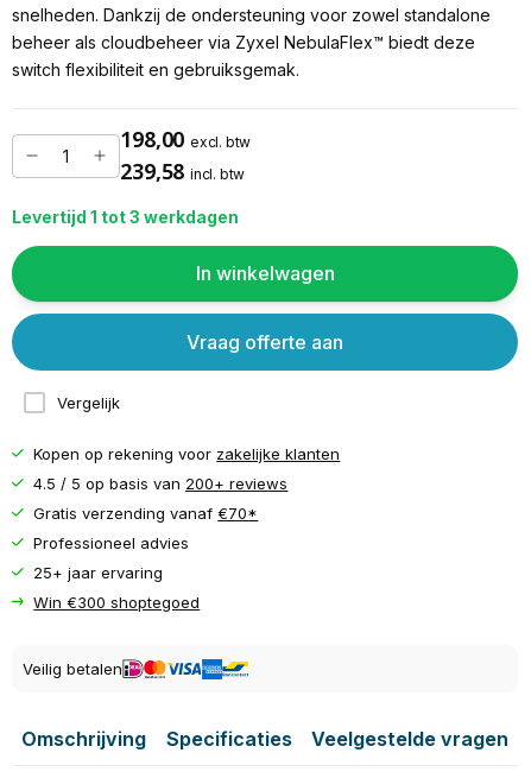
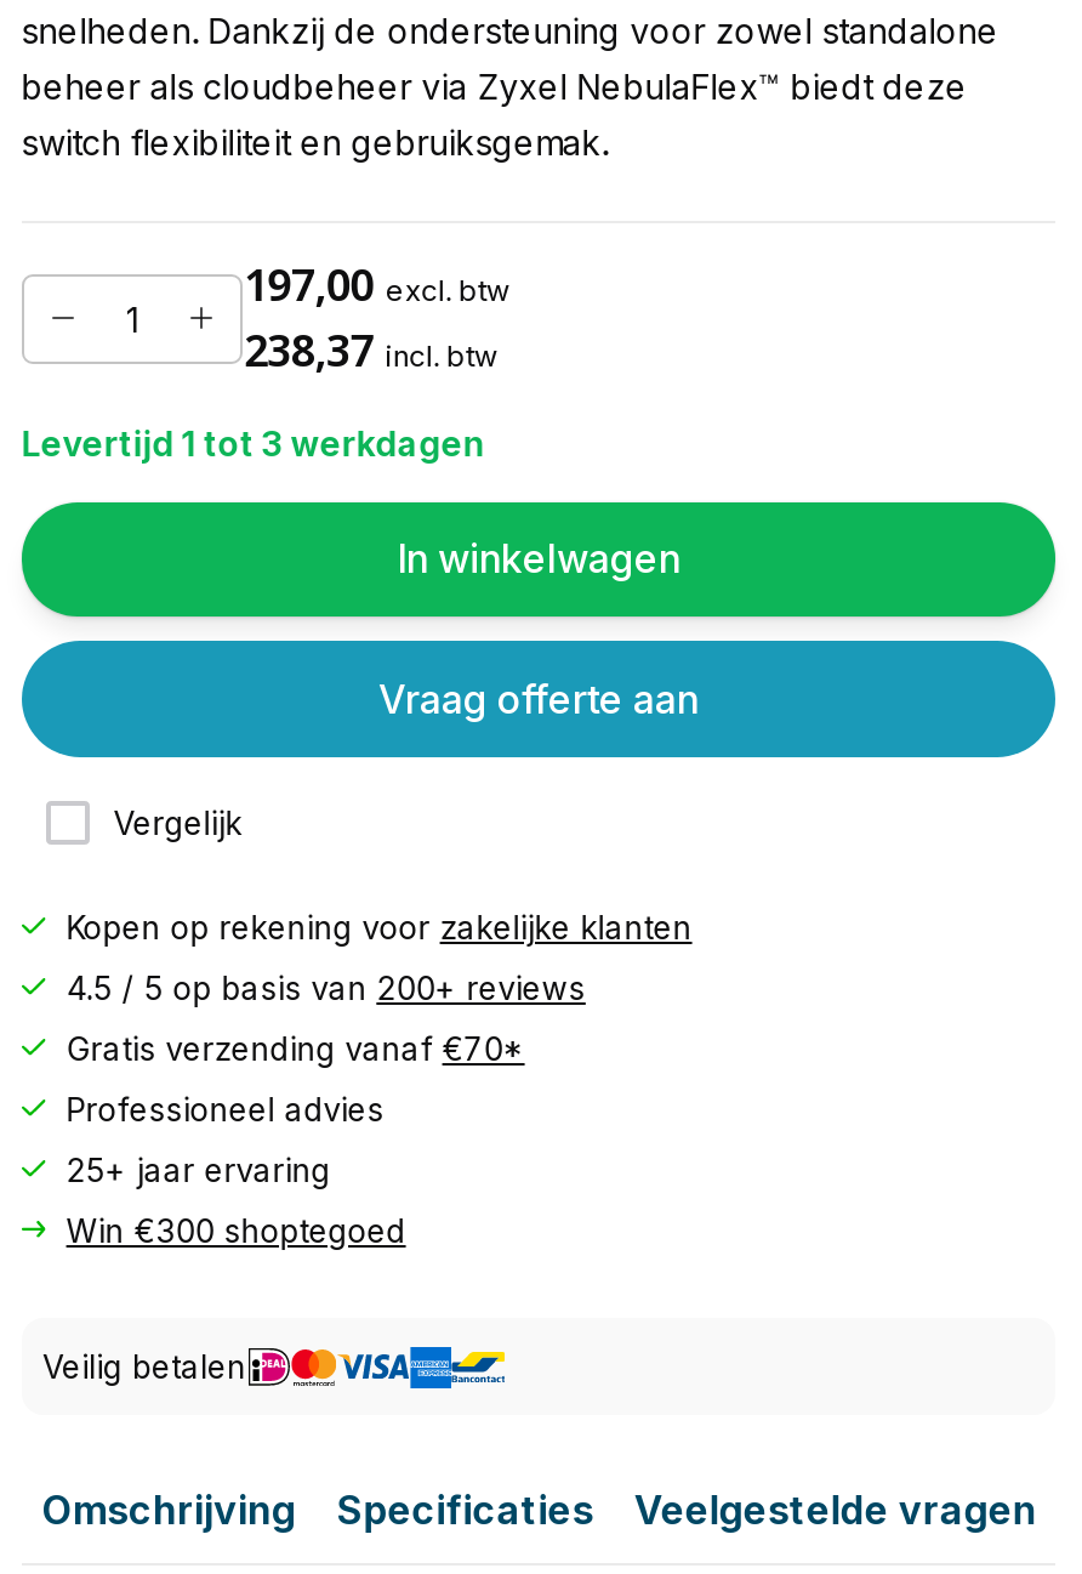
- 198,00 excl. btw
+ 197,00 excl. btw

- 239,58 incl. btw
+ 238,37 incl. btw
